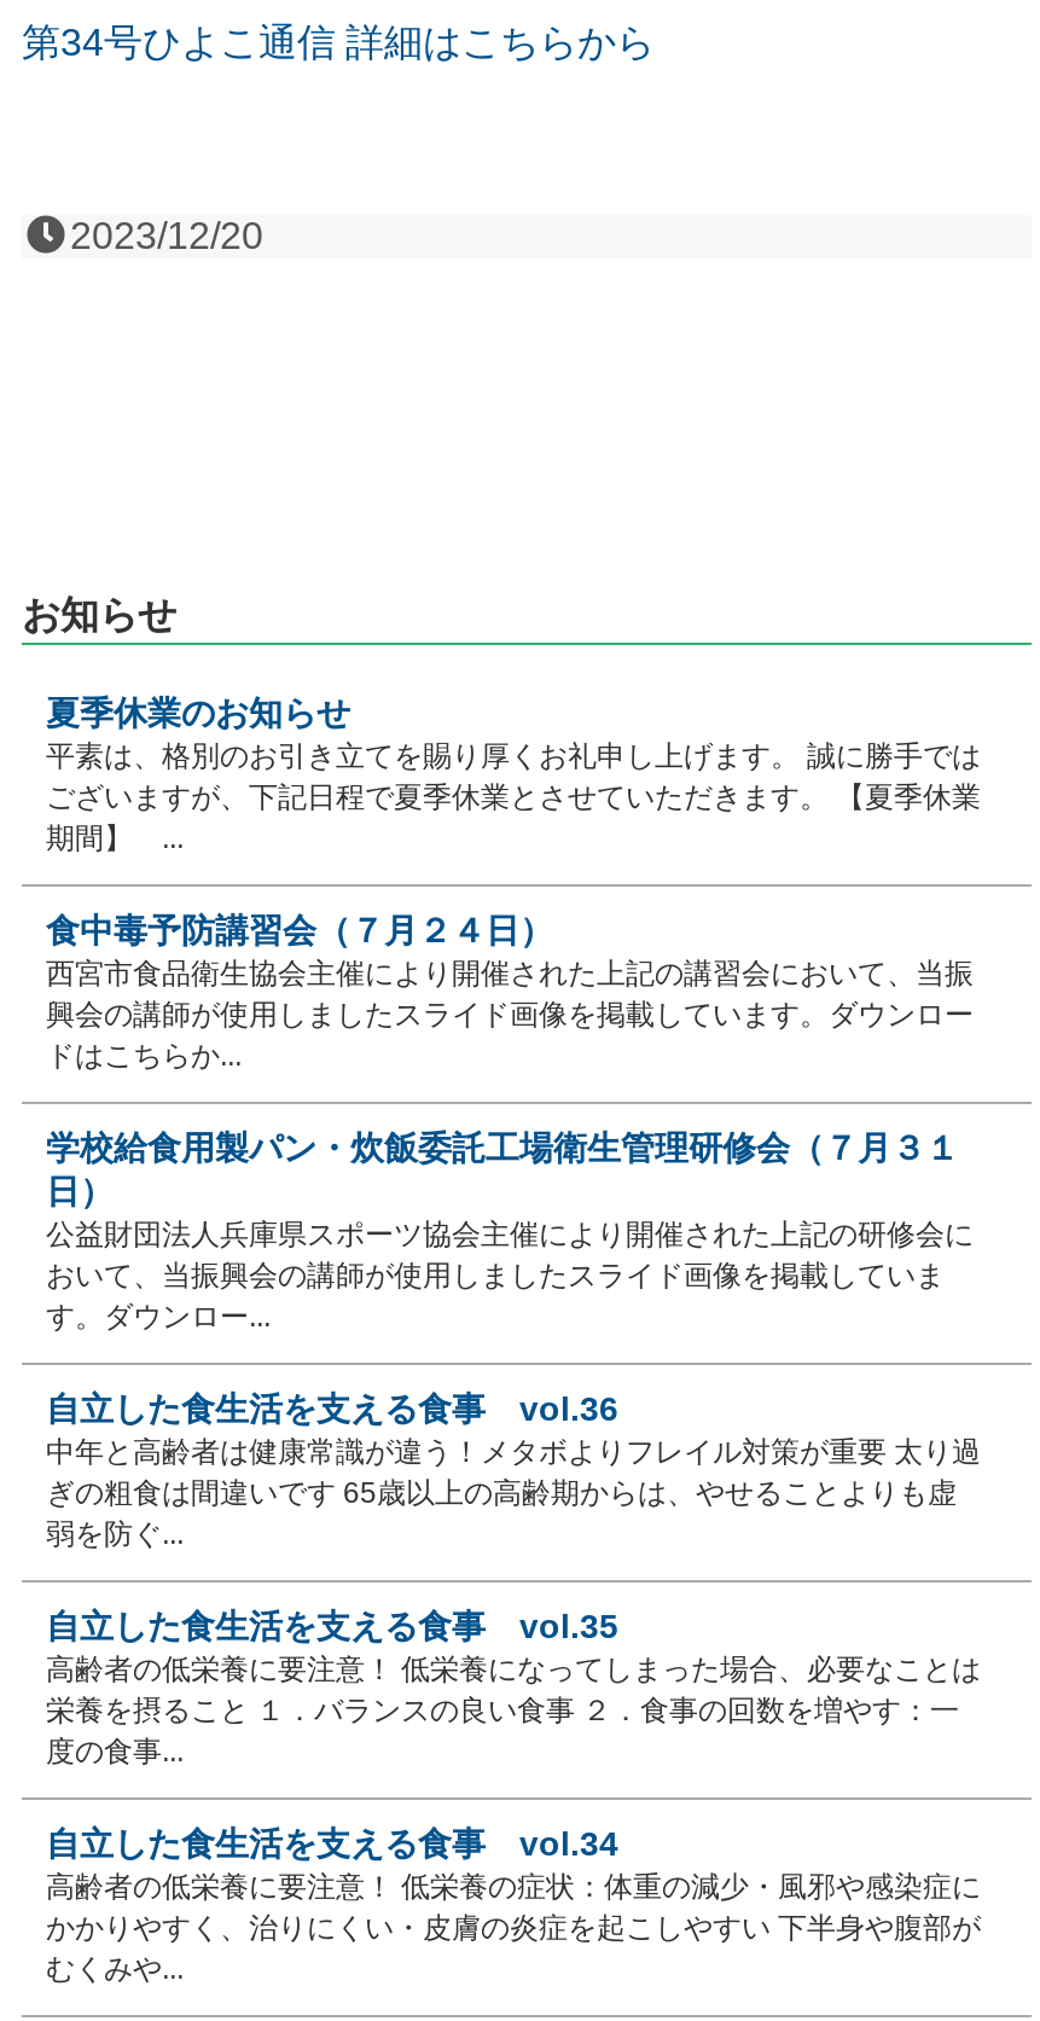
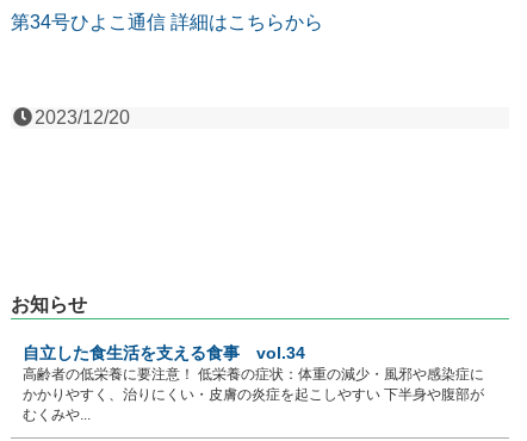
- 夏季休業のお知らせ
- 平素は、格別のお引き立てを賜り厚くお礼申し上げます。 誠に勝手では
- ございますが、下記日程で夏季休業とさせていただきます。 【夏季休業
- 期間】 ...
- 食中毒予防講習会（７月２４日）
- 西宮市食品衛生協会主催により開催された上記の講習会において、当振
- 興会の講師が使用しましたスライド画像を掲載しています。ダウンロー
- ドはこちらか...
- 学校給食用製パン・炊飯委託工場衛生管理研修会（７月３１
- 日）
- 公益財団法人兵庫県スポーツ協会主催により開催された上記の研修会に
- おいて、当振興会の講師が使用しましたスライド画像を掲載していま
- す。ダウンロー...
- 自立した食生活を支える食事 vol.36
- 中年と高齢者は健康常識が違う！メタボよりフレイル対策が重要 太り過
- ぎの粗食は間違いです 65歳以上の高齢期からは、やせることよりも虚
- 弱を防ぐ...
- 自立した食生活を支える食事 vol.35
- 高齢者の低栄養に要注意！ 低栄養になってしまった場合、必要なことは
- 栄養を摂ること １．バランスの良い食事 ２．食事の回数を増やす：一
- 度の食事...
